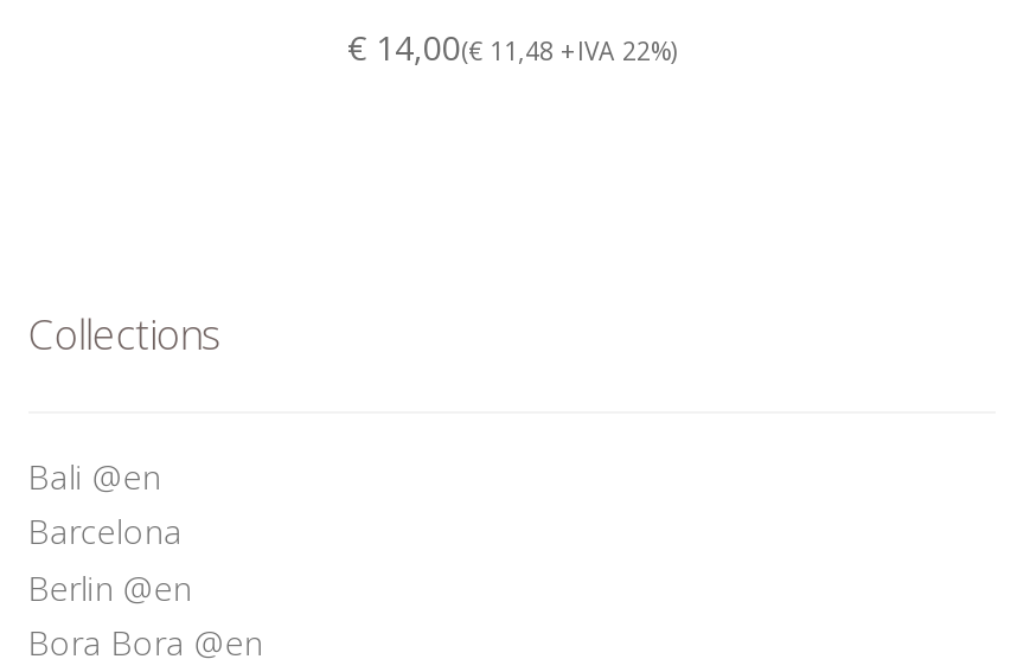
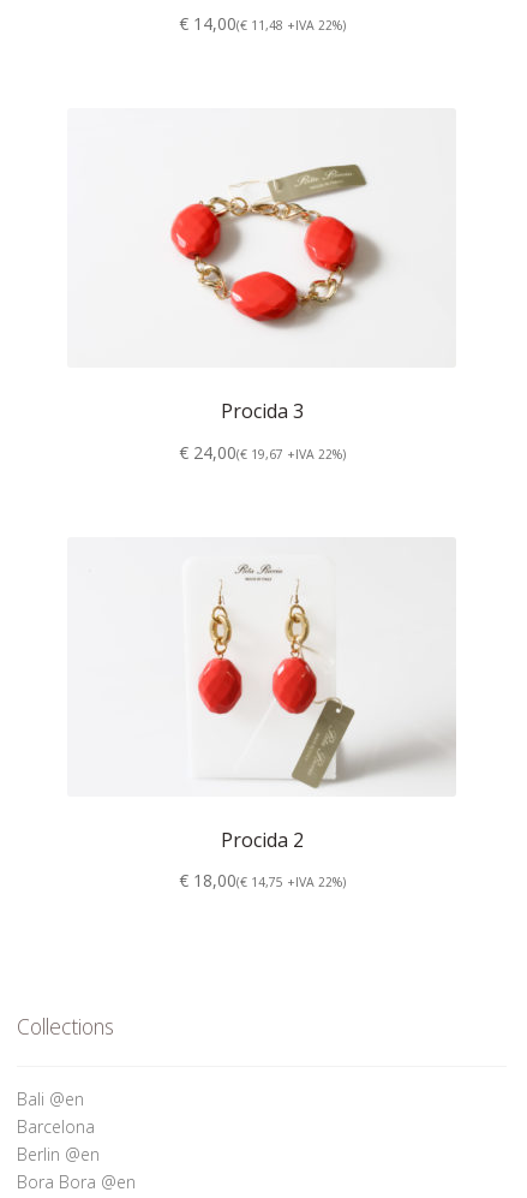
+ [image]

+ Procida 3
+ € 24,00(€ 19,67 +IVA 22%)

+ [image]
+ Procida 2
+ € 18,00(€ 14,75 +IVA 22%)
